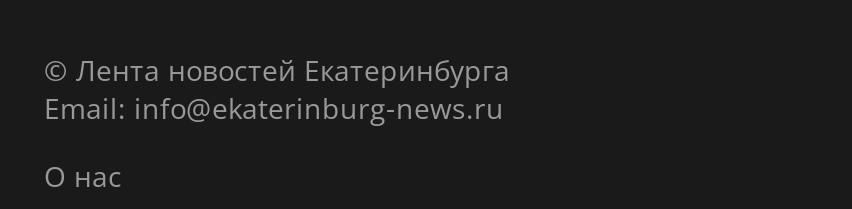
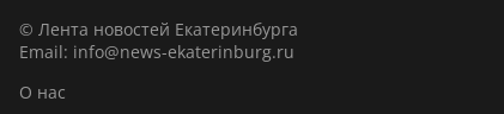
- Email: info@ekaterinburg-news.ru
+ Email: info@news-ekaterinburg.ru
